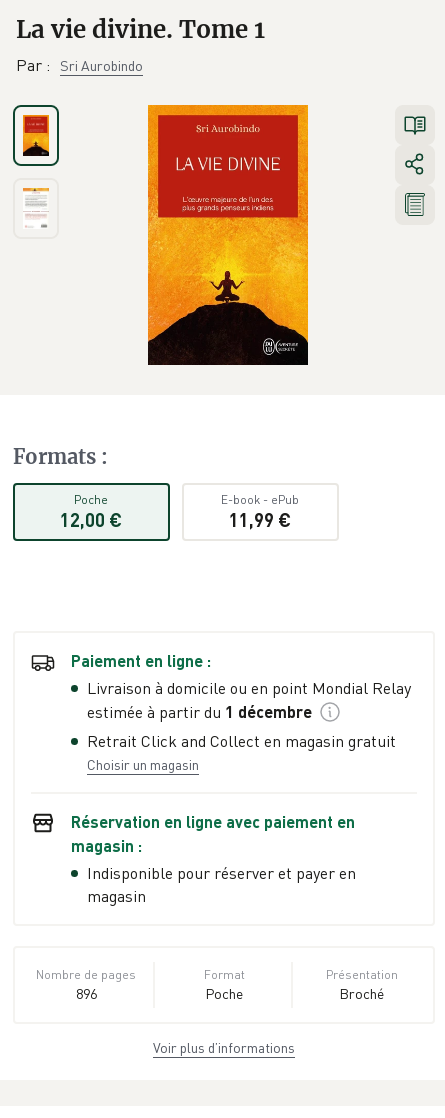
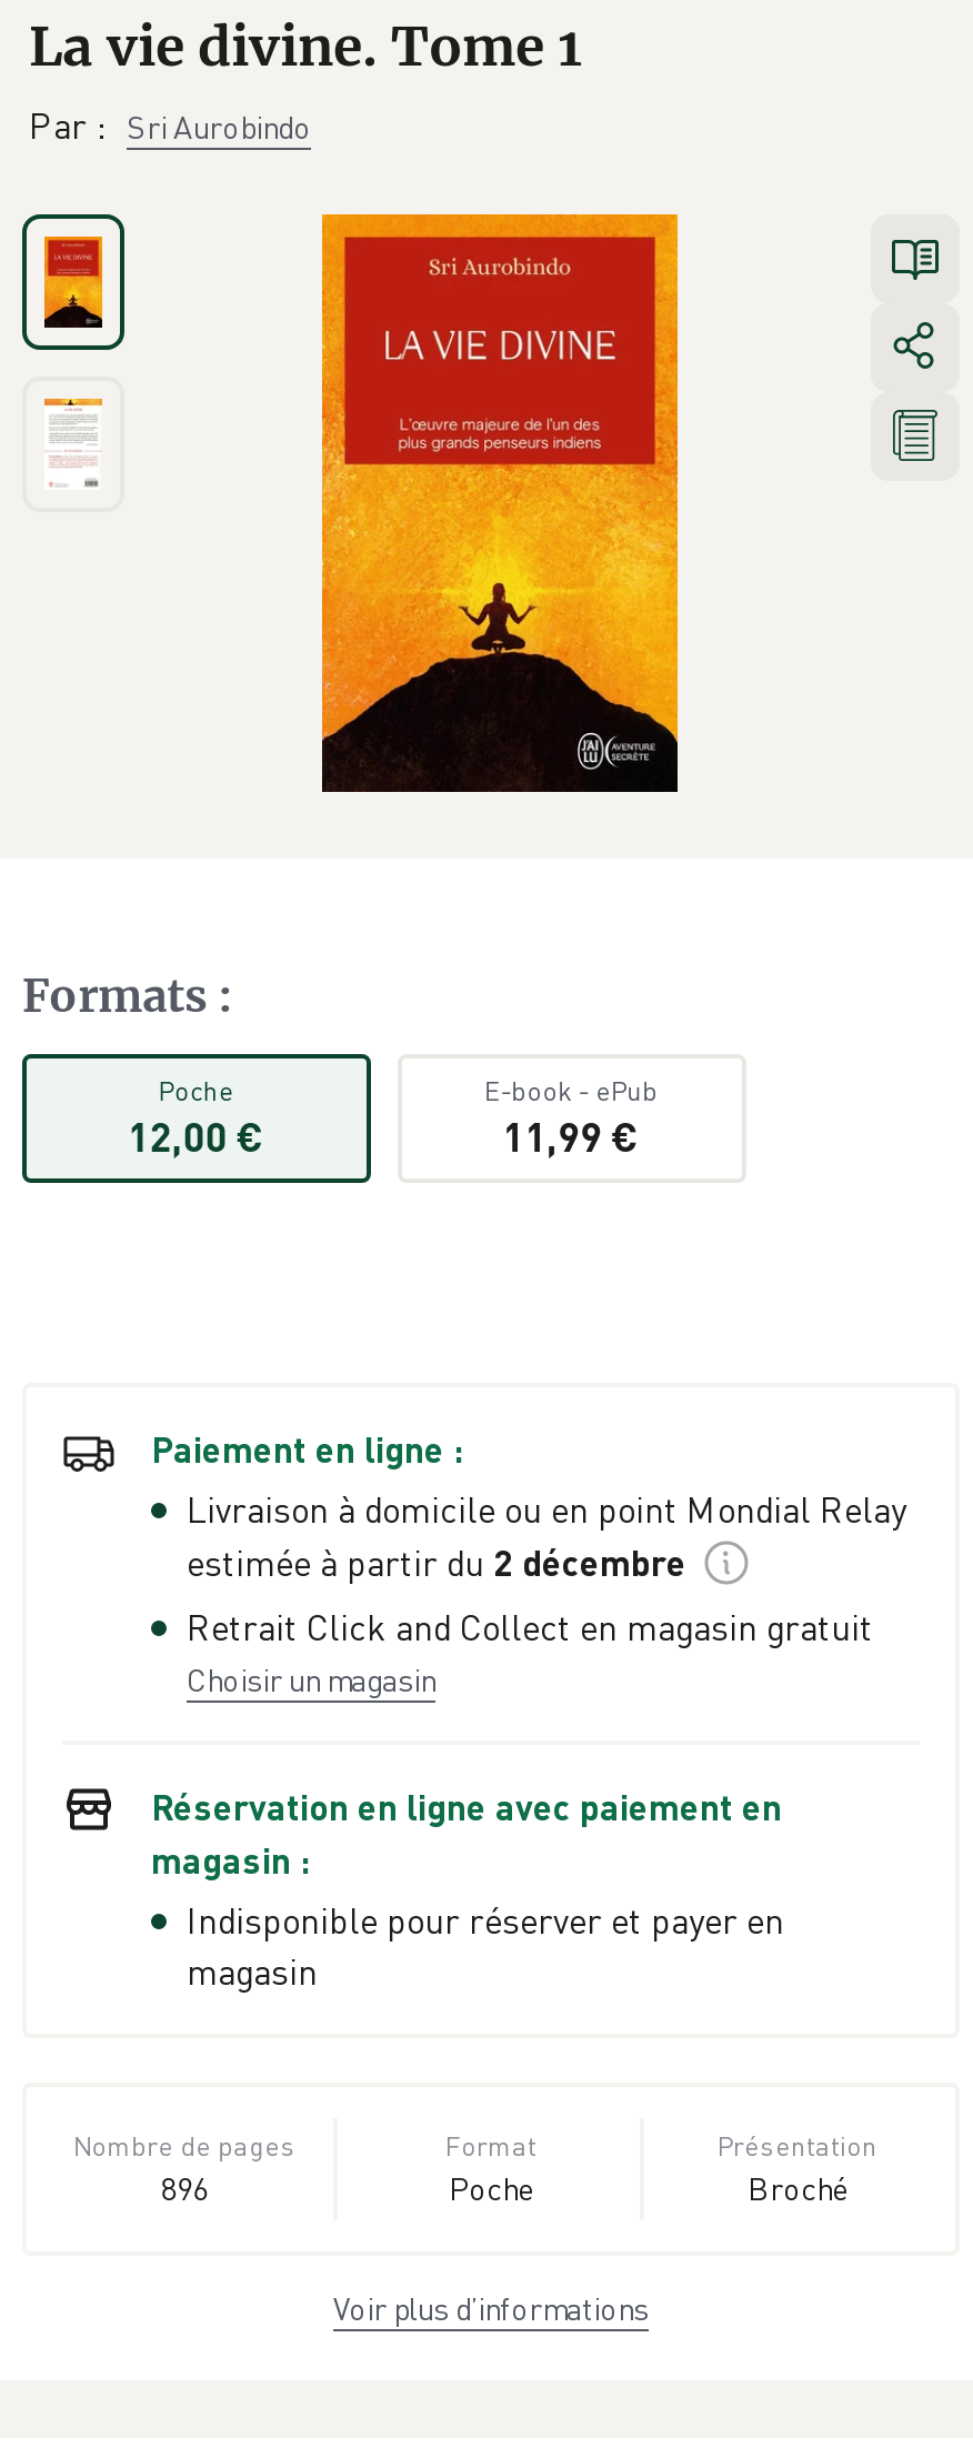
- estimée à partir du 1 décembre
+ estimée à partir du 2 décembre
